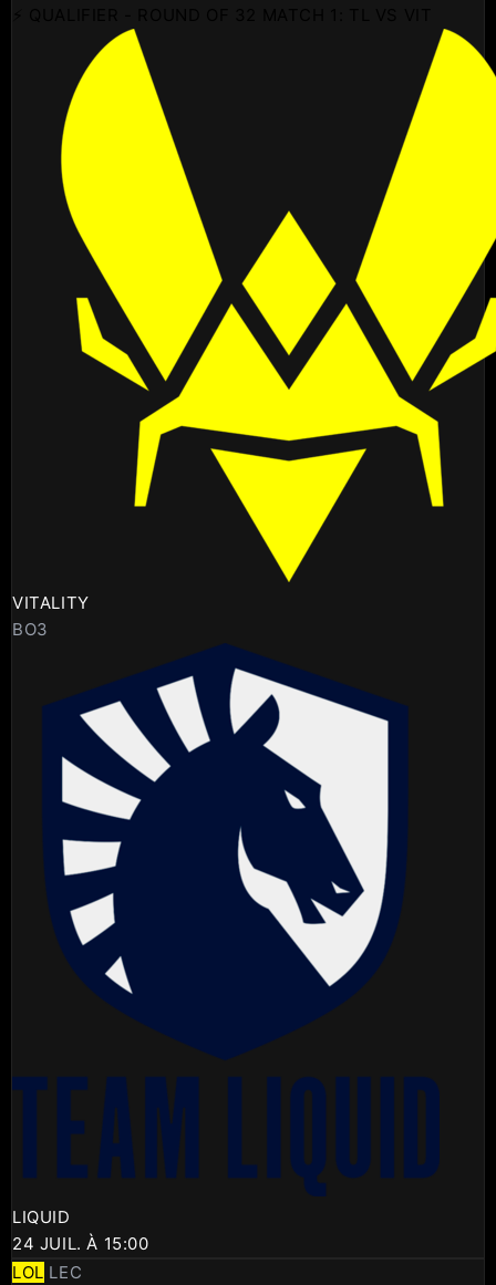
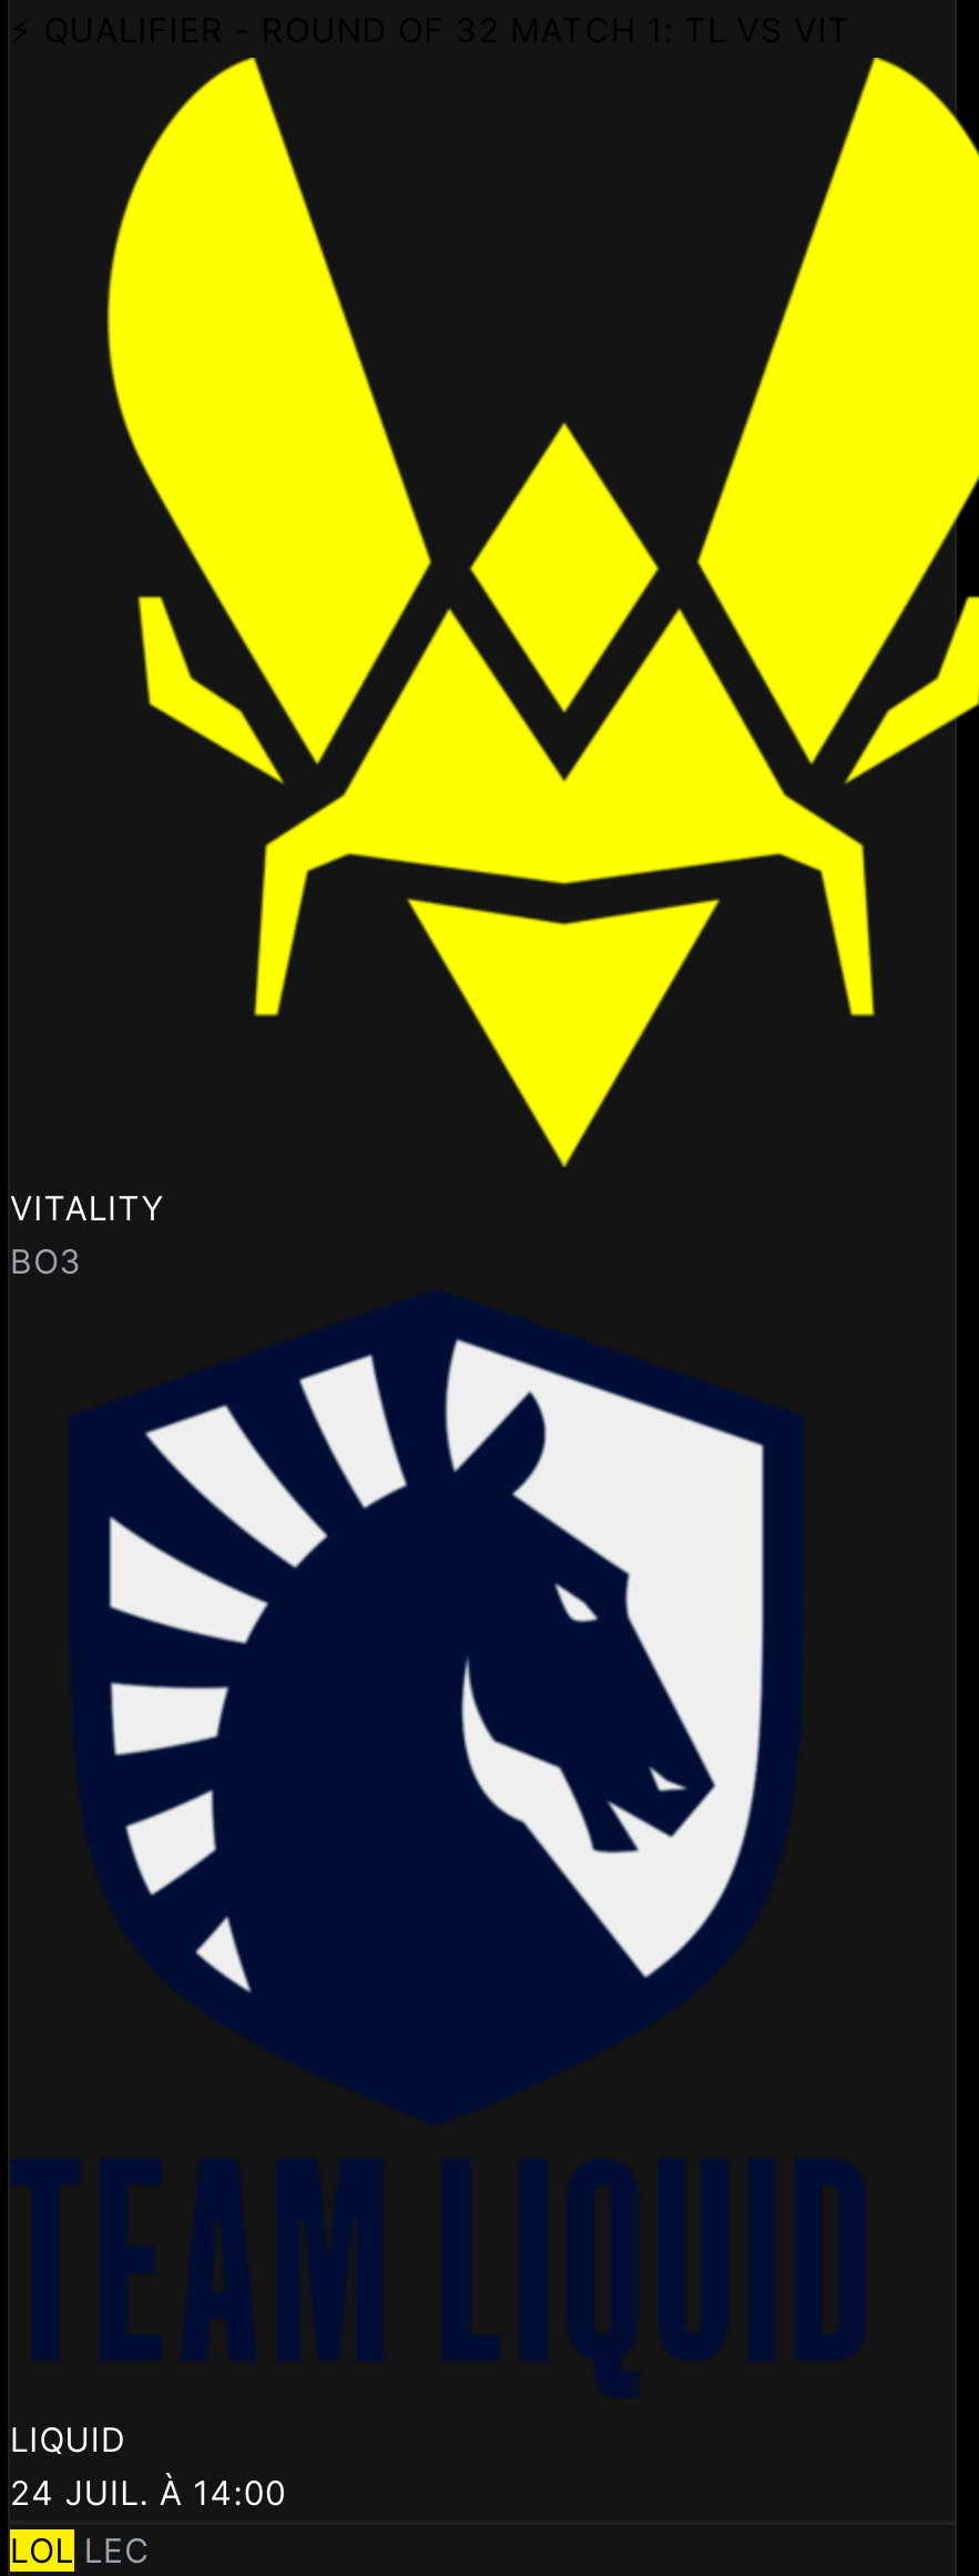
- 24 JUIL. À 15:00
+ 24 JUIL. À 14:00
